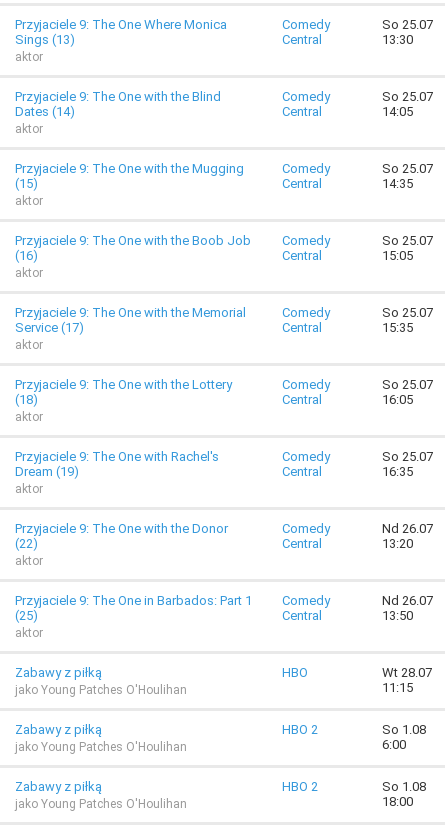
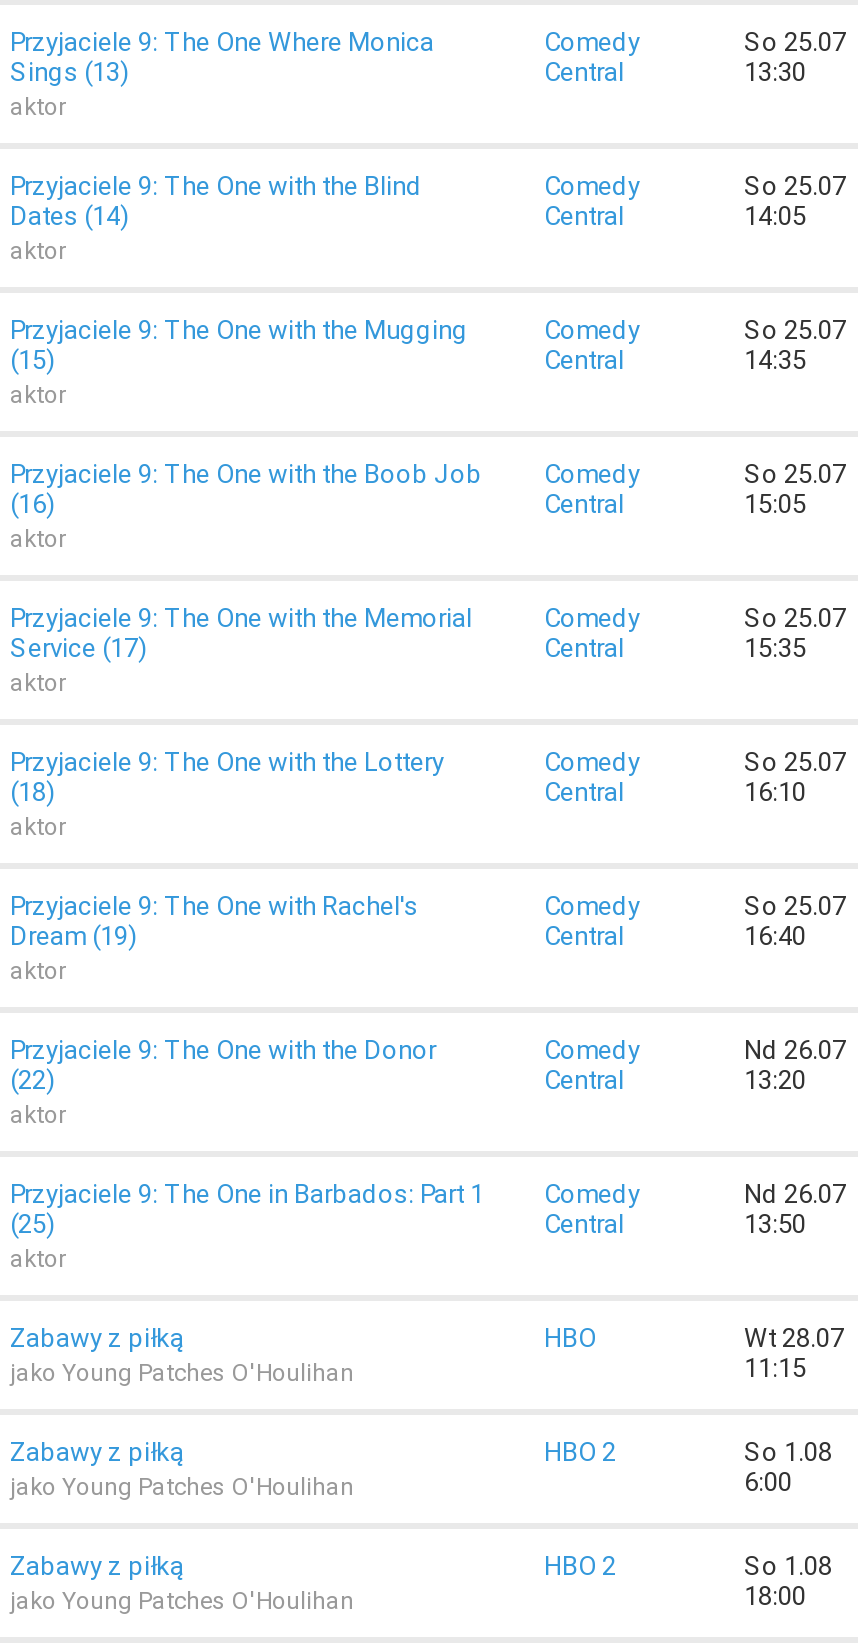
- 16:05
+ 16:10

- 16:35
+ 16:40
